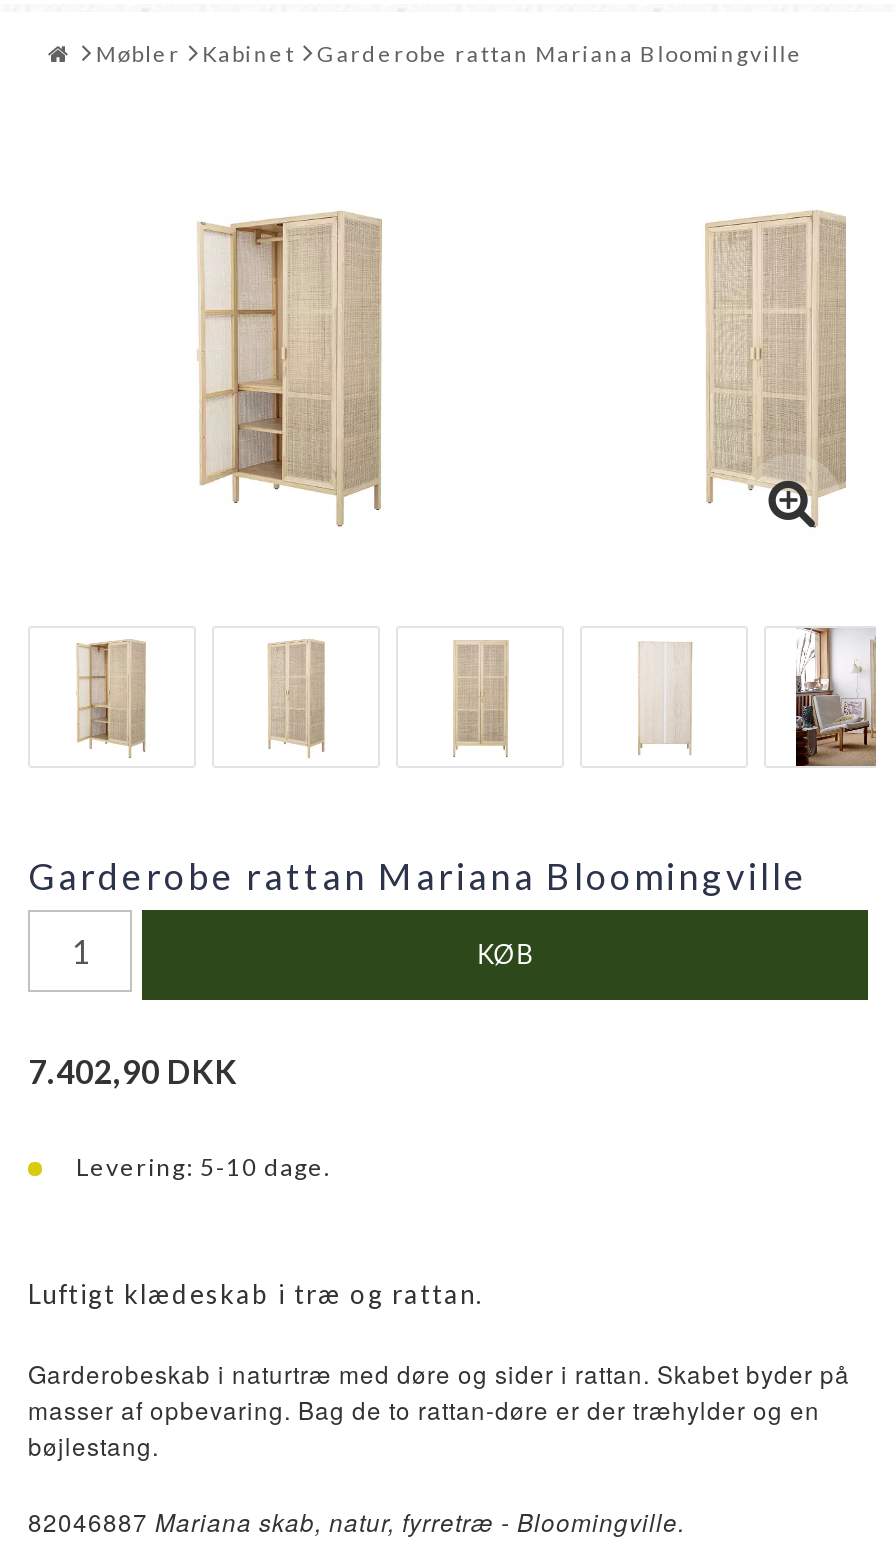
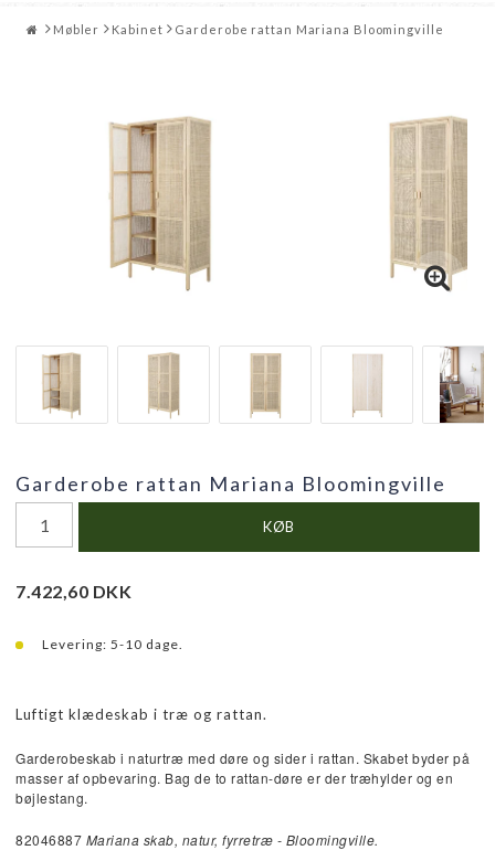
- 7.402,90 DKK
+ 7.422,60 DKK
